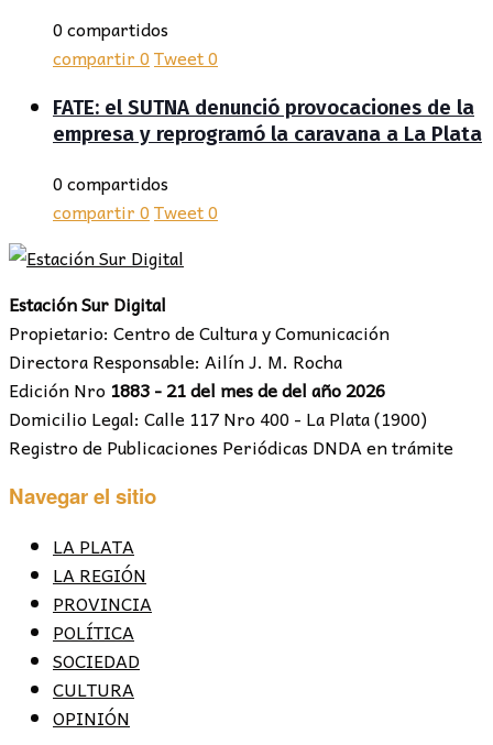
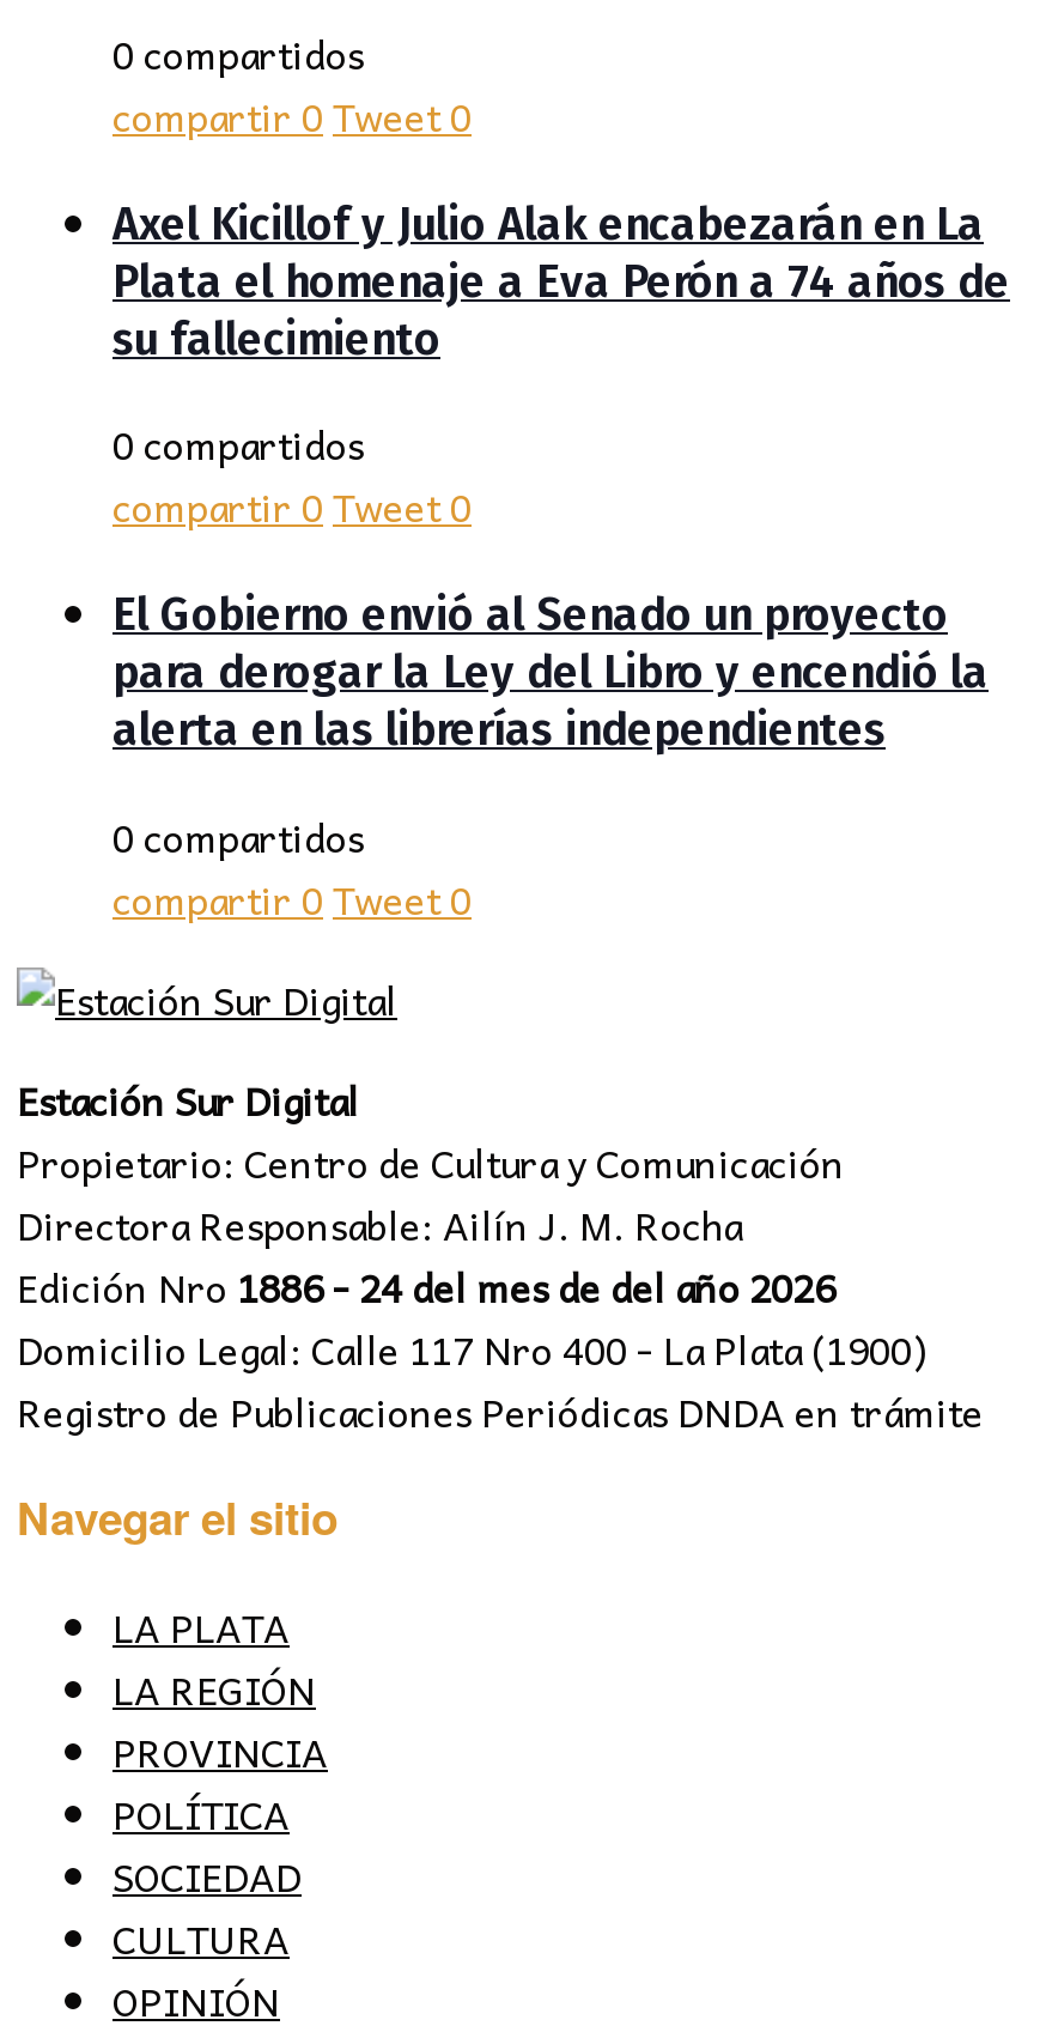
- FATE: el SUTNA denunció provocaciones de la
- empresa y reprogramó la caravana a La Plata
+ Axel Kicillof y Julio Alak encabezarán en La
+ Plata el homenaje a Eva Perón a 74 años de
+ su fallecimiento
+ 0 compartidos
+ compartir 0 Tweet 0
+ El Gobierno envió al Senado un proyecto
+ para derogar la Ley del Libro y encendió la
+ alerta en las librerías independientes

- Edición Nro 1883 - 21 del mes de del año 2026
+ Edición Nro 1886 - 24 del mes de del año 2026
